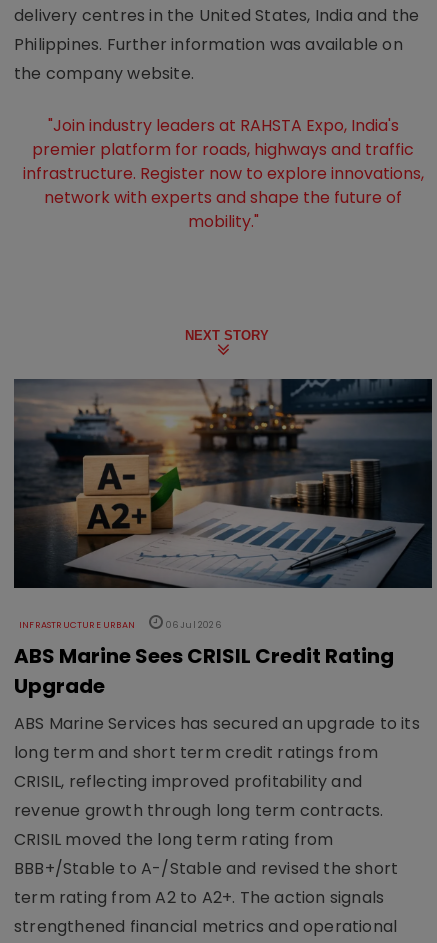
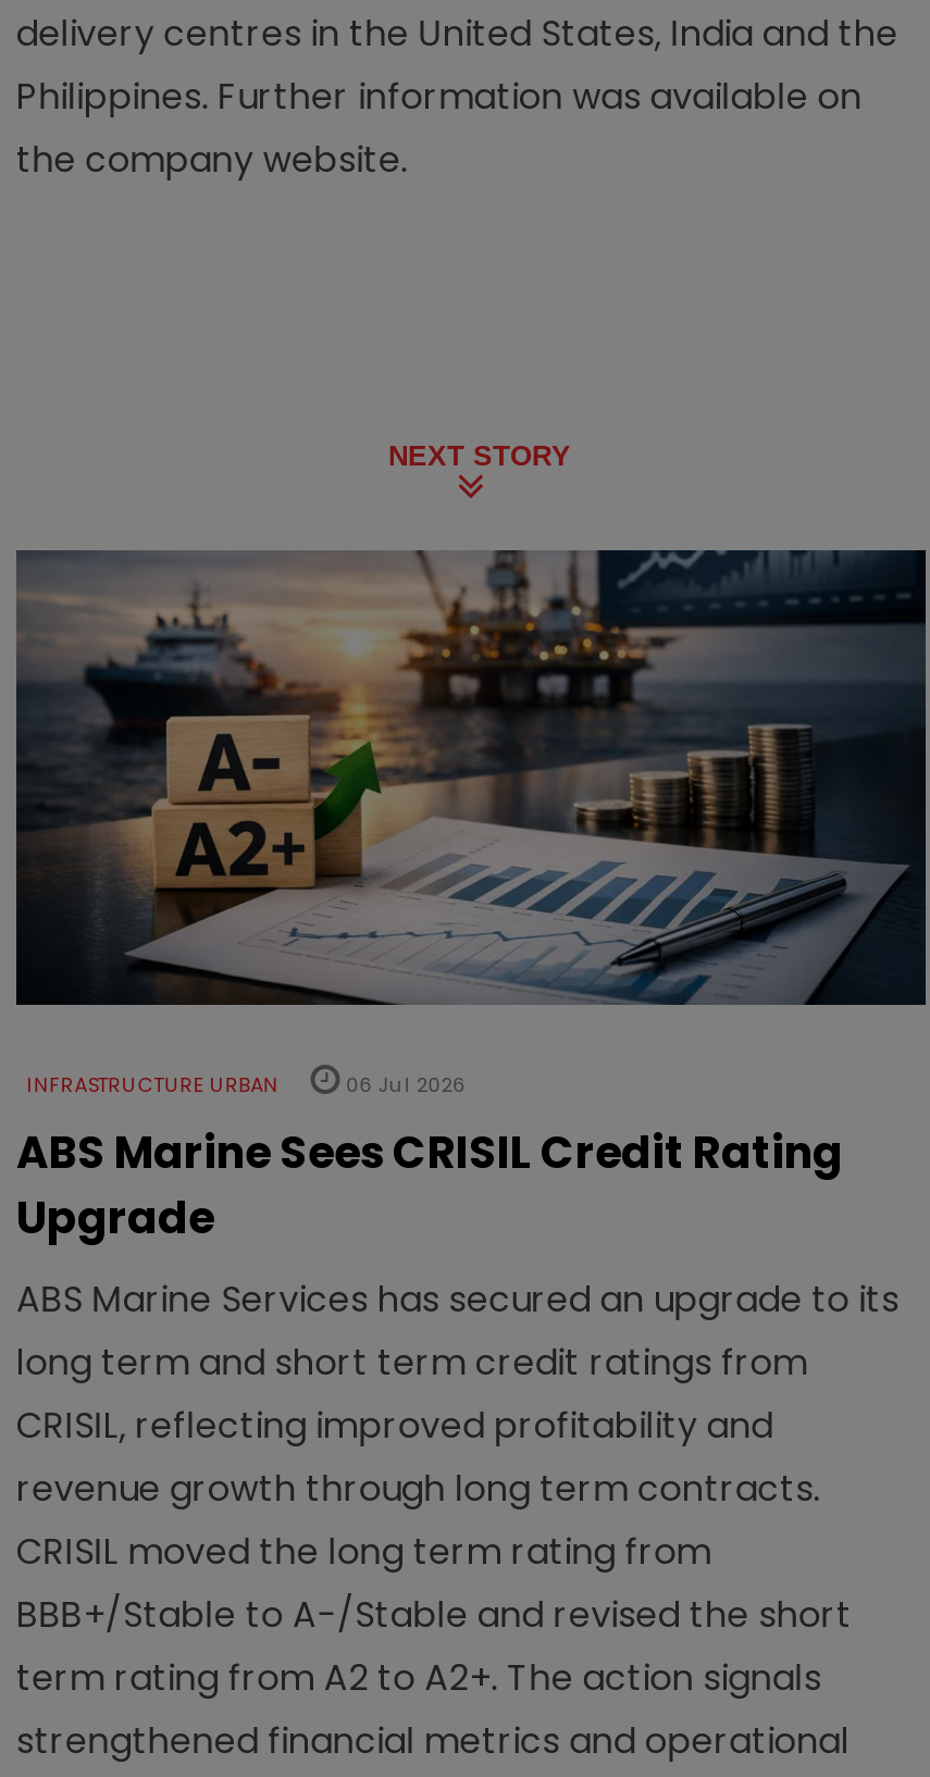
- "Join industry leaders at RAHSTA Expo, India's
- premier platform for roads, highways and traffic
- infrastructure. Register now to explore innovations,
- network with experts and shape the future of
- mobility."
